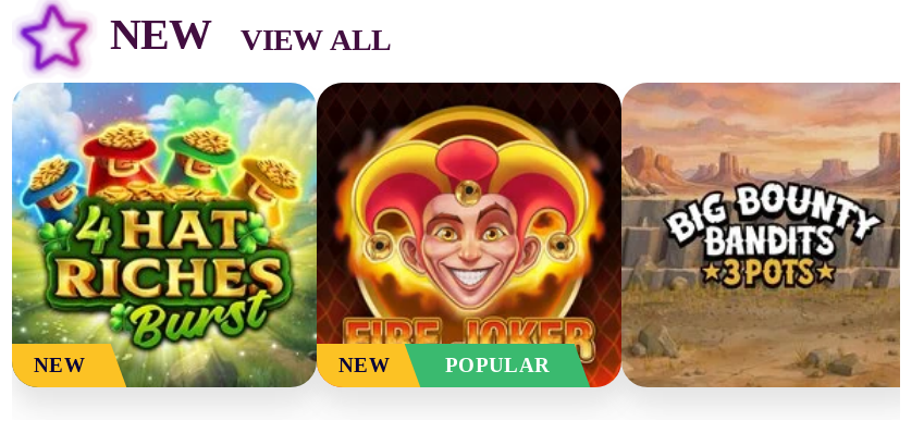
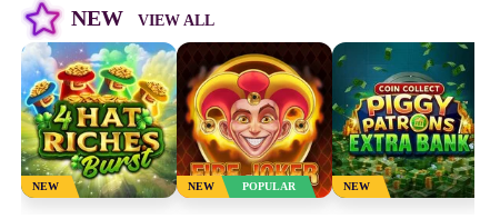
- [image]
+ [image]

+ NEW
